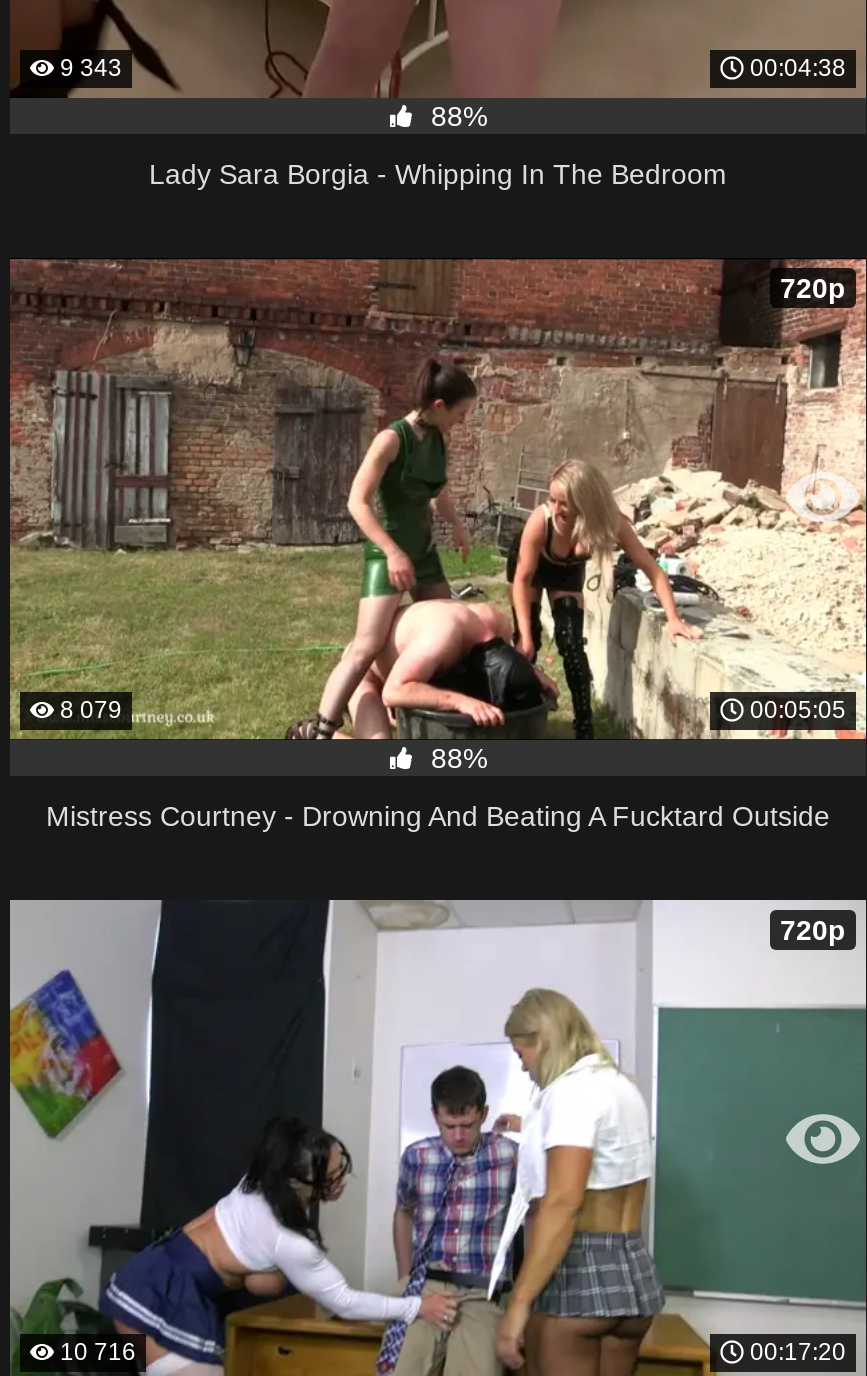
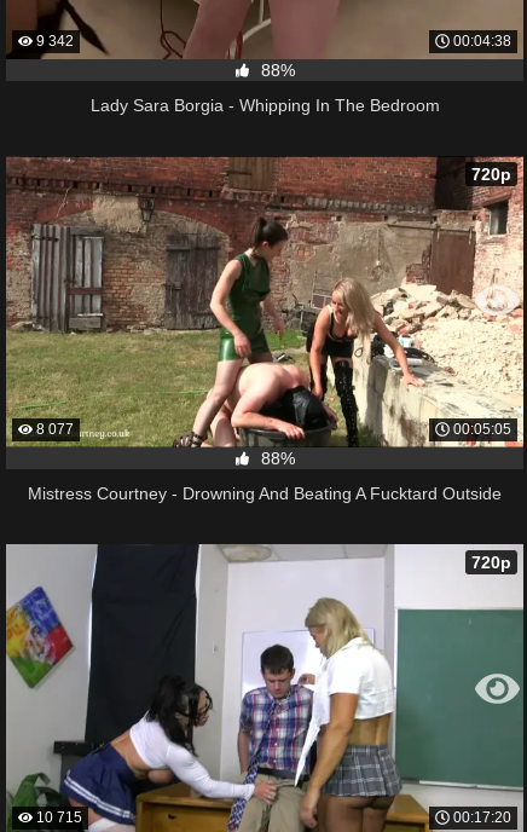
- 9 343
+ 9 342

- 8 079
+ 8 077

- 10 716
+ 10 715
